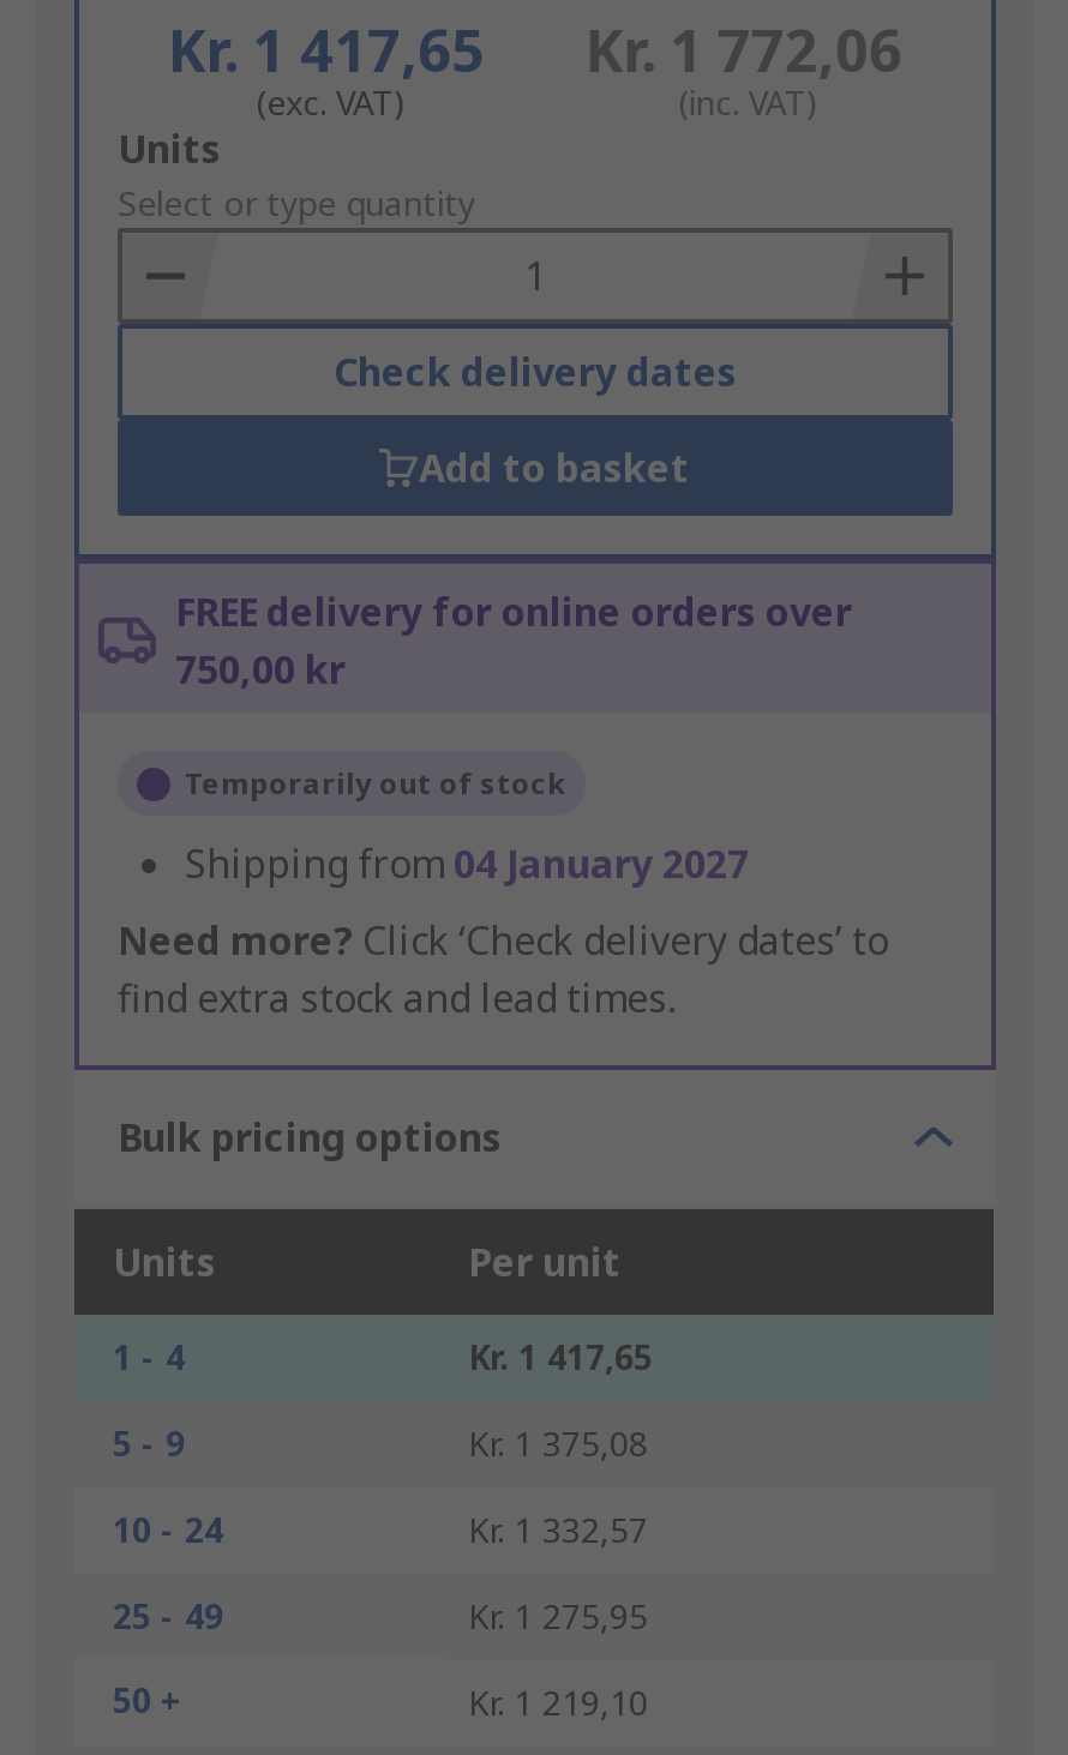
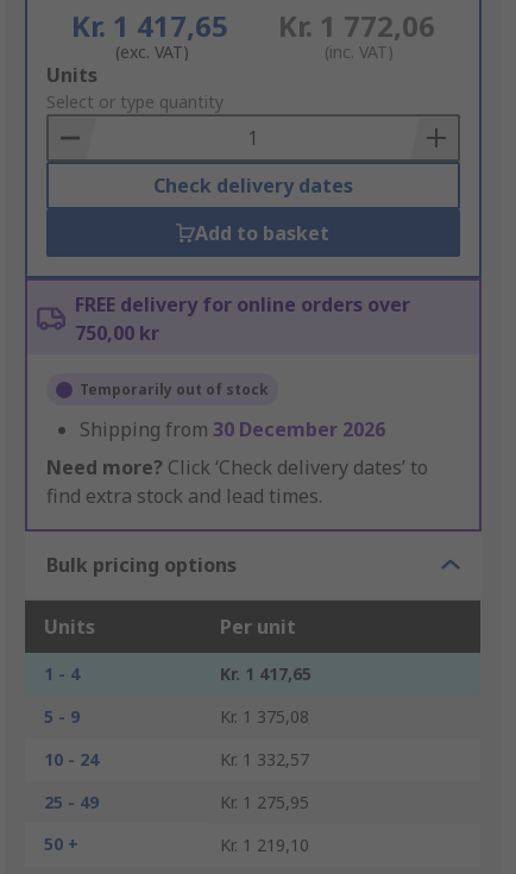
- Shipping from 04 January 2027
+ Shipping from 30 December 2026
